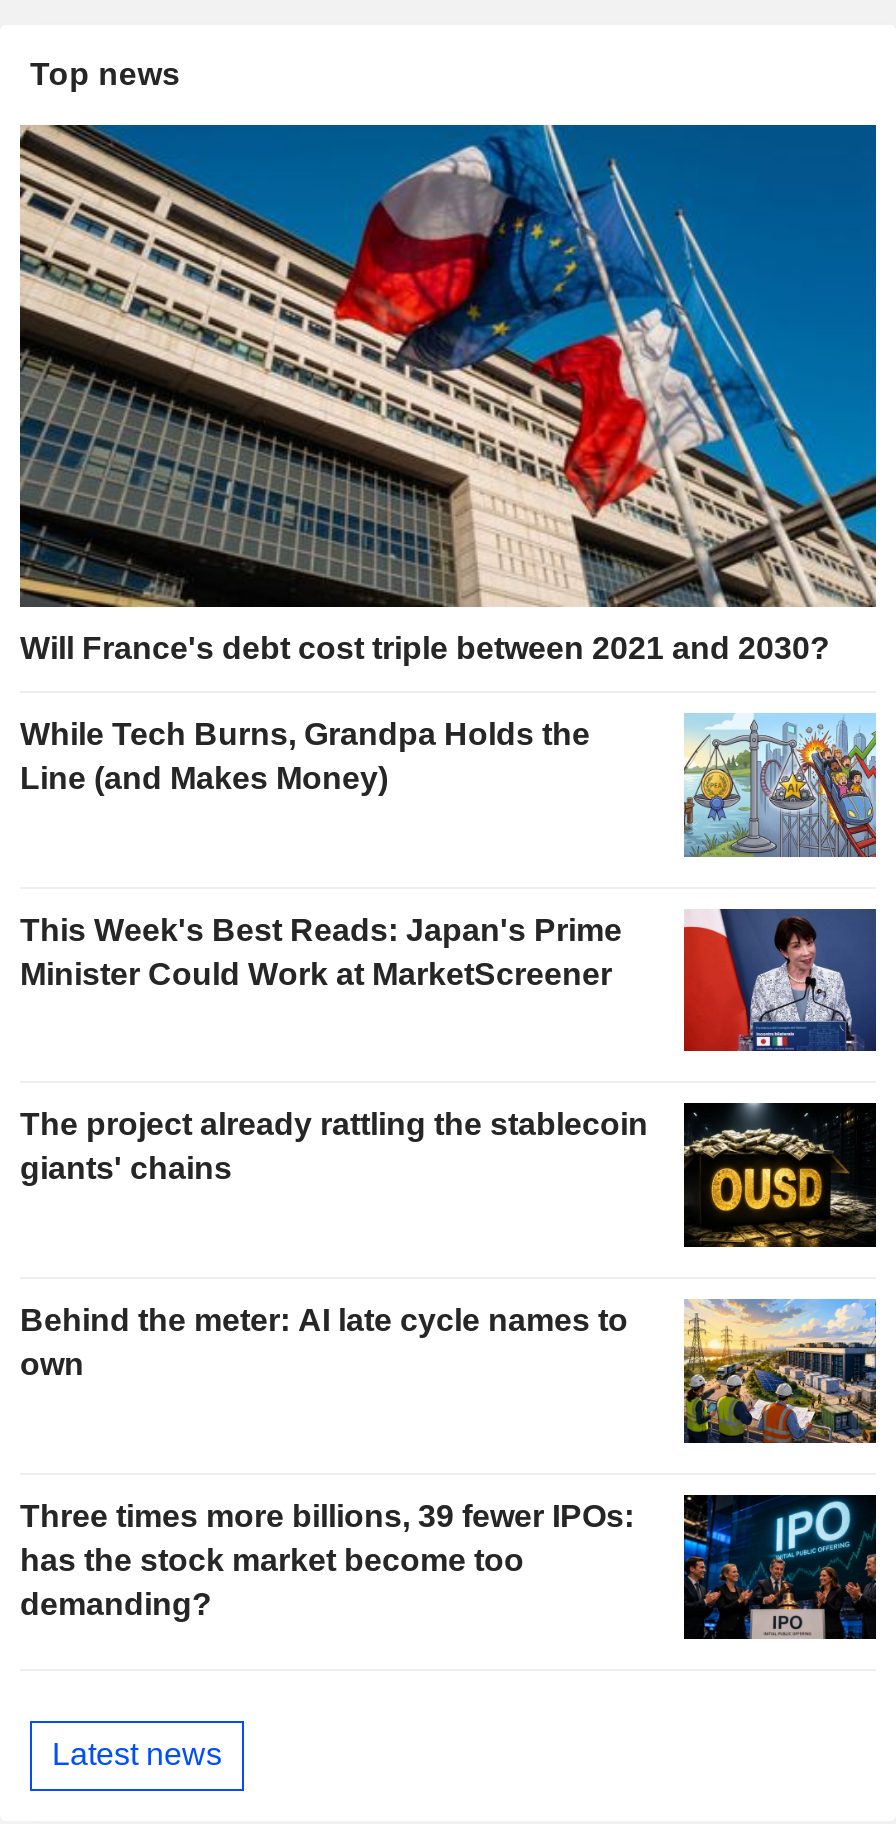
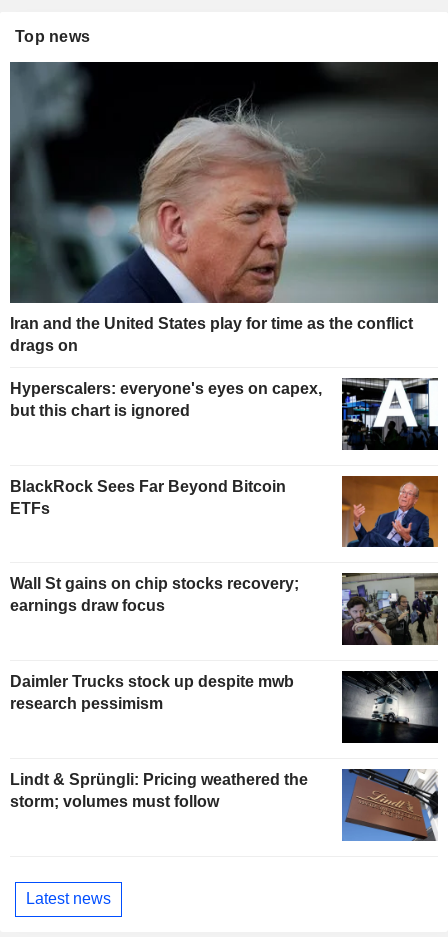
- [image]
- Will France's debt cost triple between 2021 and 2030?
+ [image]
+ Iran and the United States play for time as the conflict
+ drags on

- While Tech Burns, Grandpa Holds the
- Line (and Makes Money)
+ Hyperscalers: everyone's eyes on capex,
+ but this chart is ignored

- [image]
+ [image]

- This Week's Best Reads: Japan's Prime
- Minister Could Work at MarketScreener
+ BlackRock Sees Far Beyond Bitcoin
+ ETFs

- [image]
+ [image]

- The project already rattling the stablecoin
- giants' chains
+ Wall St gains on chip stocks recovery;
+ earnings draw focus

- [image]
+ [image]

- Behind the meter: AI late cycle names to
- own
+ Daimler Trucks stock up despite mwb
+ research pessimism

- [image]
+ [image]

- [image]
- Three times more billions, 39 fewer IPOs:
- has the stock market become too
- demanding?
+ [image]
+ Lindt & Sprüngli: Pricing weathered the
+ storm; volumes must follow
